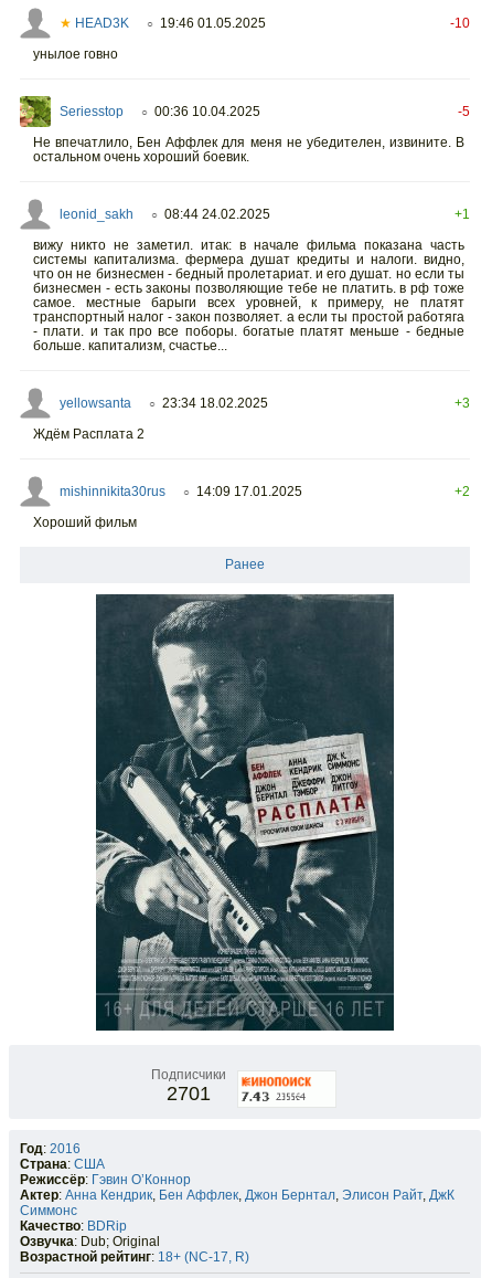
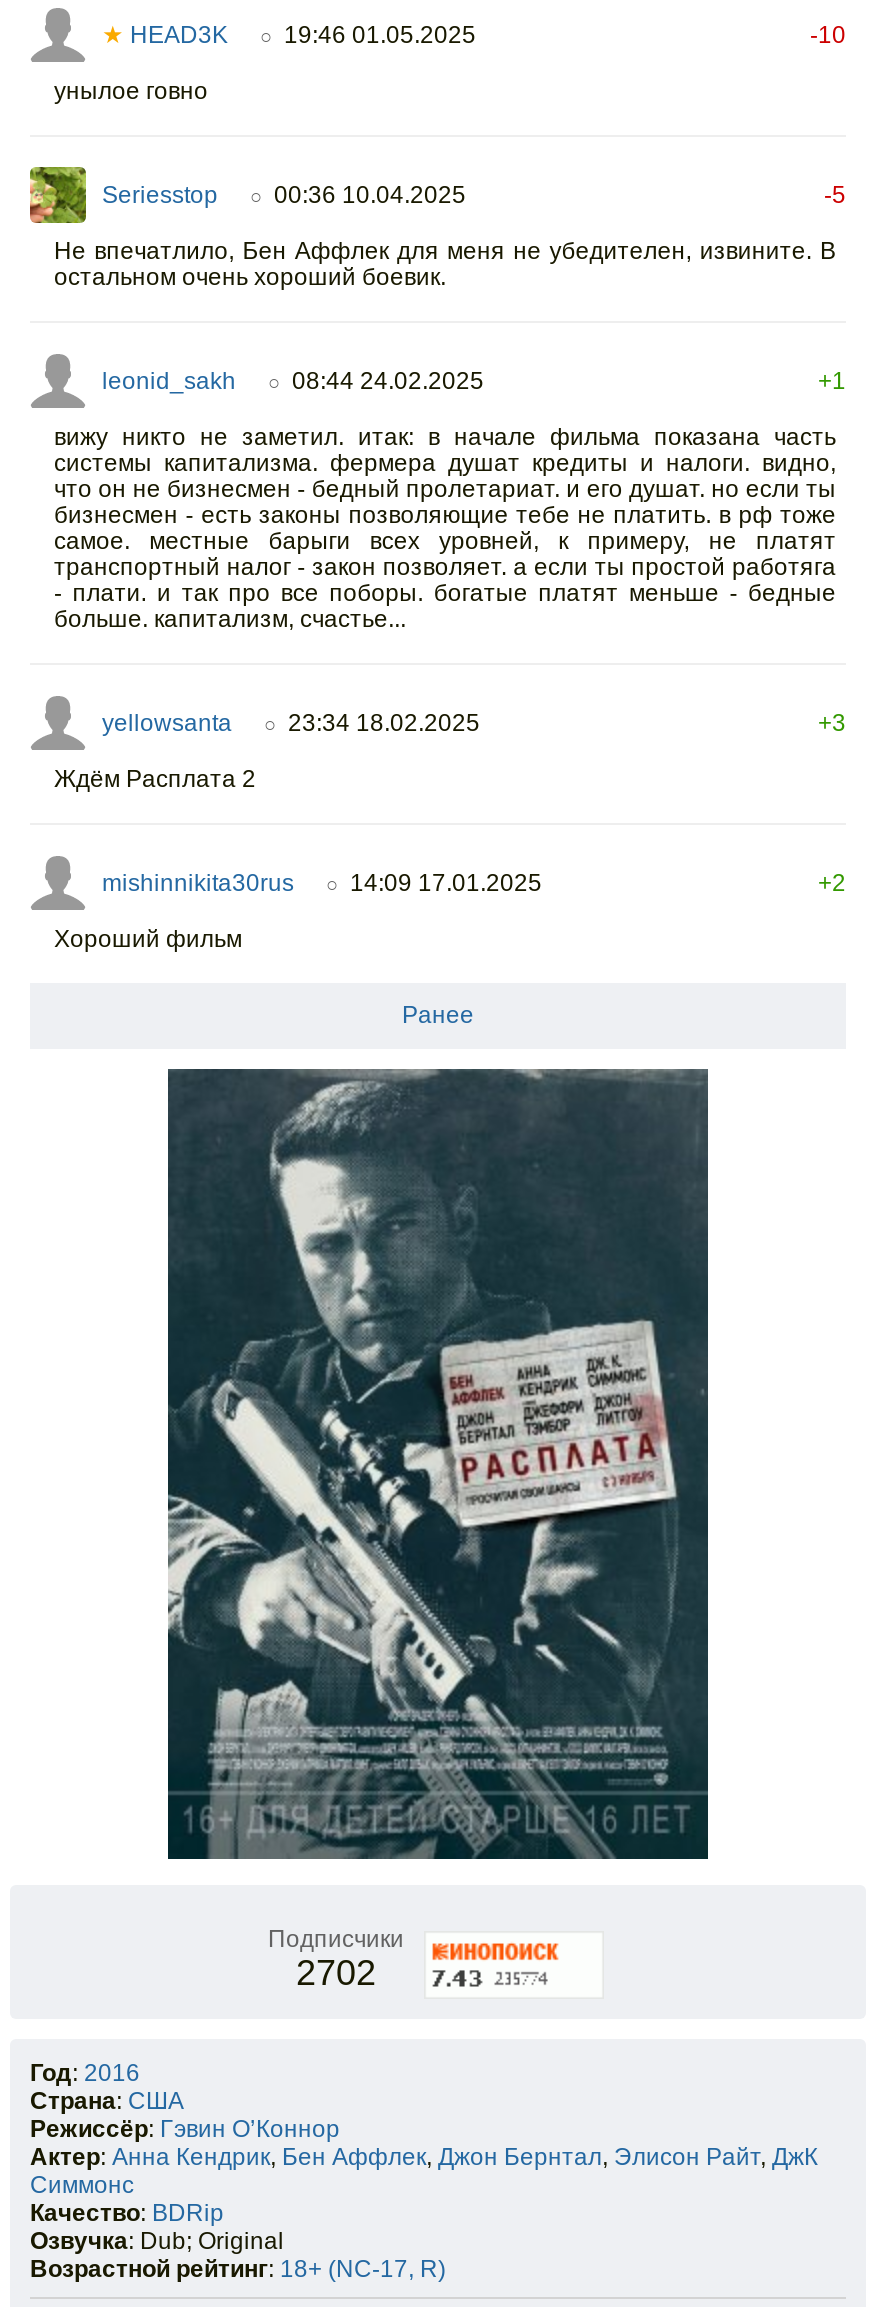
- 2701
+ 2702
